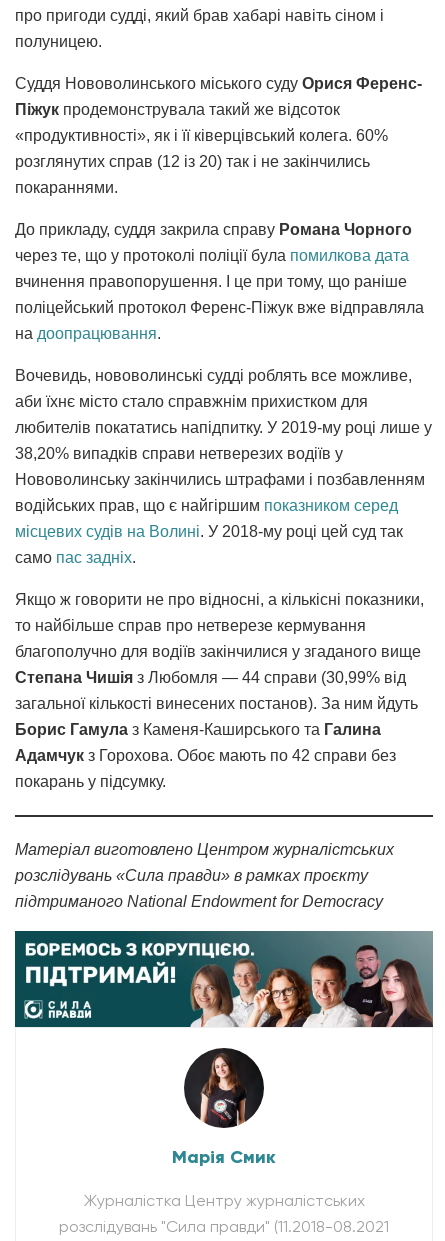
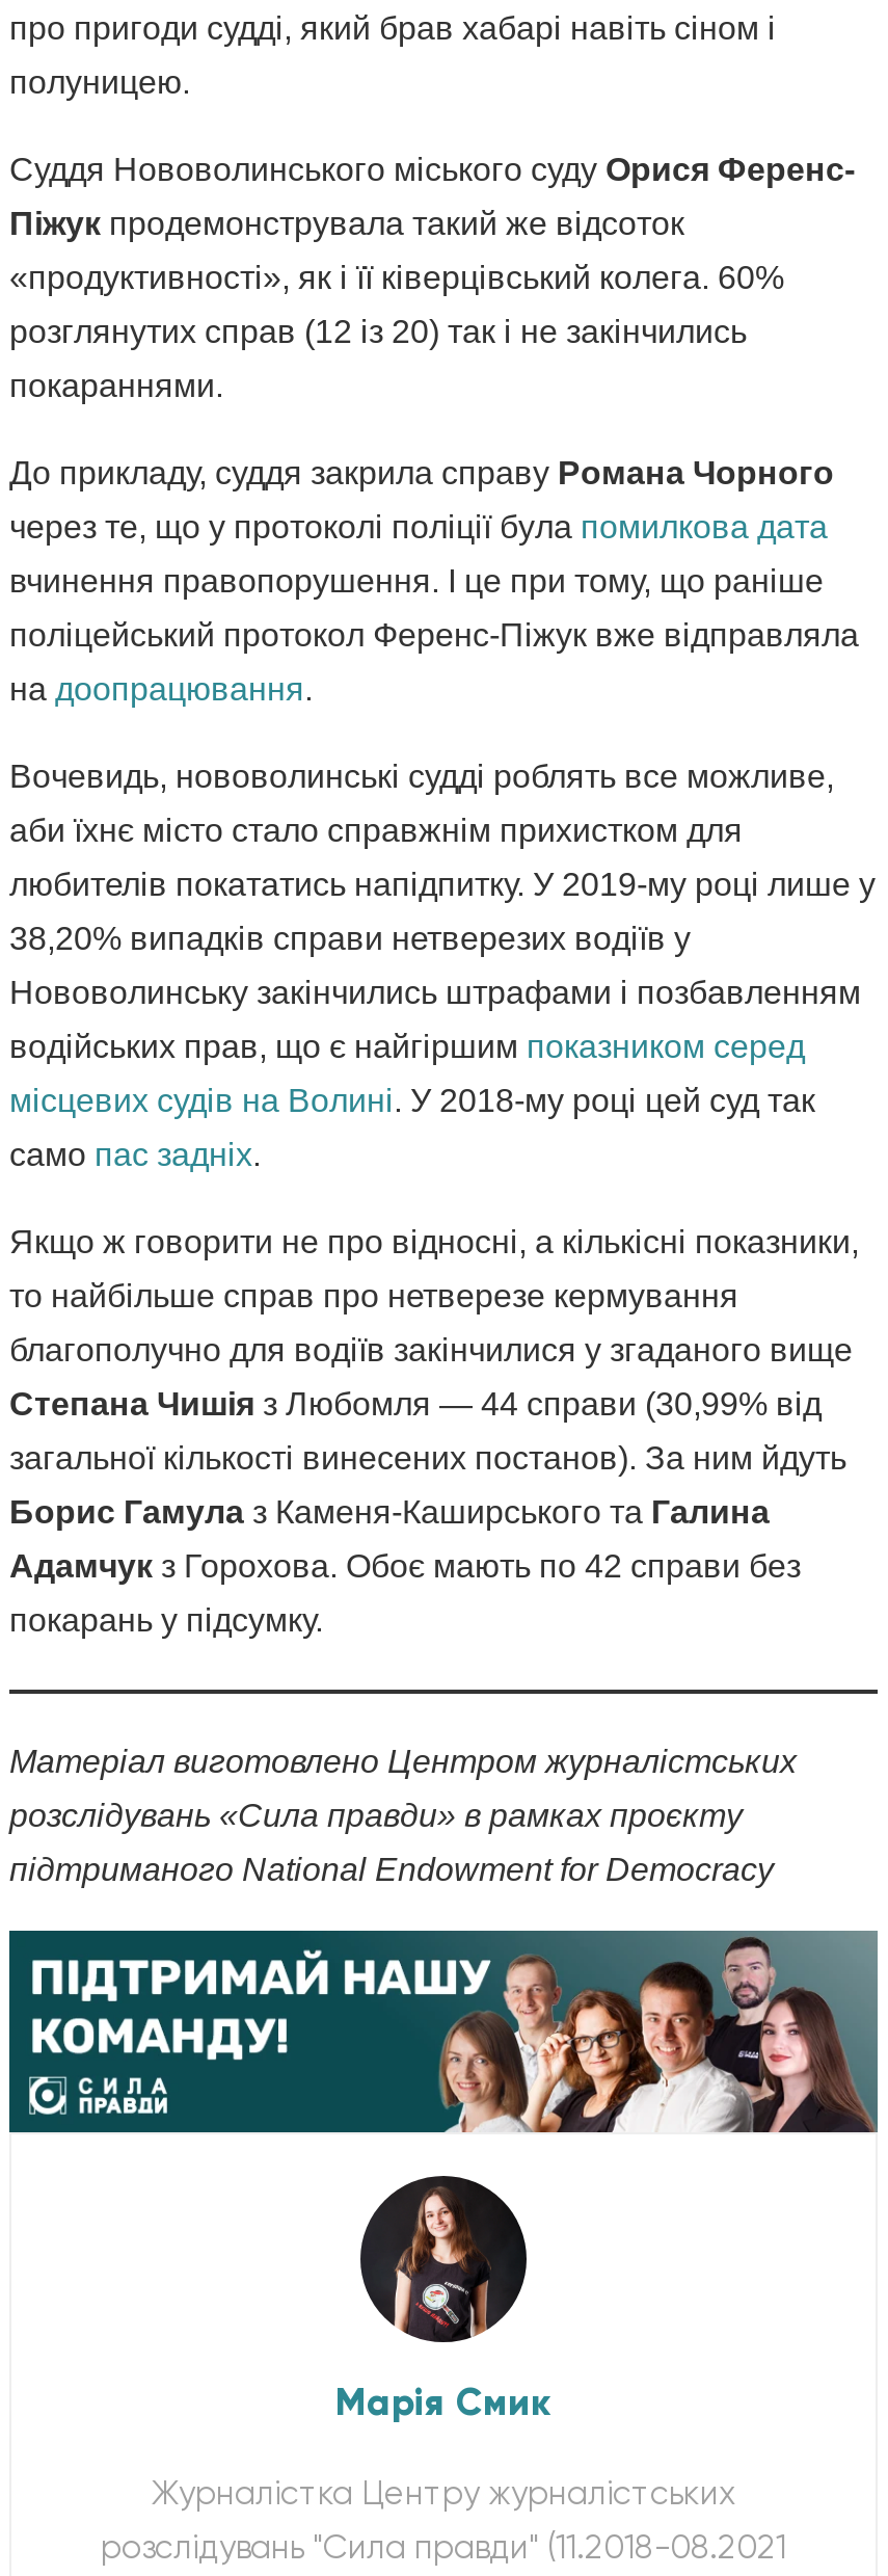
- [image]
+ [image]
